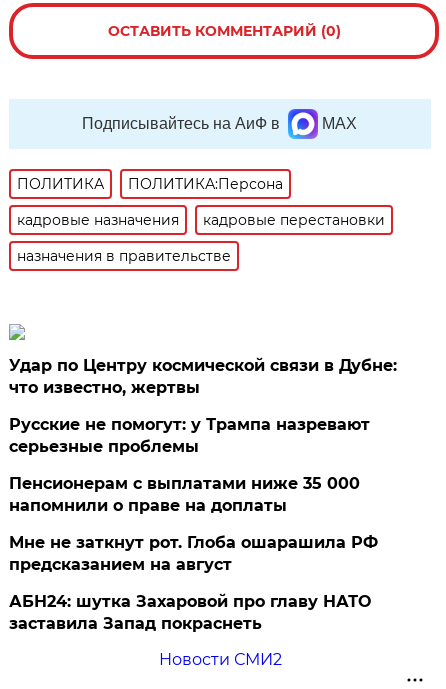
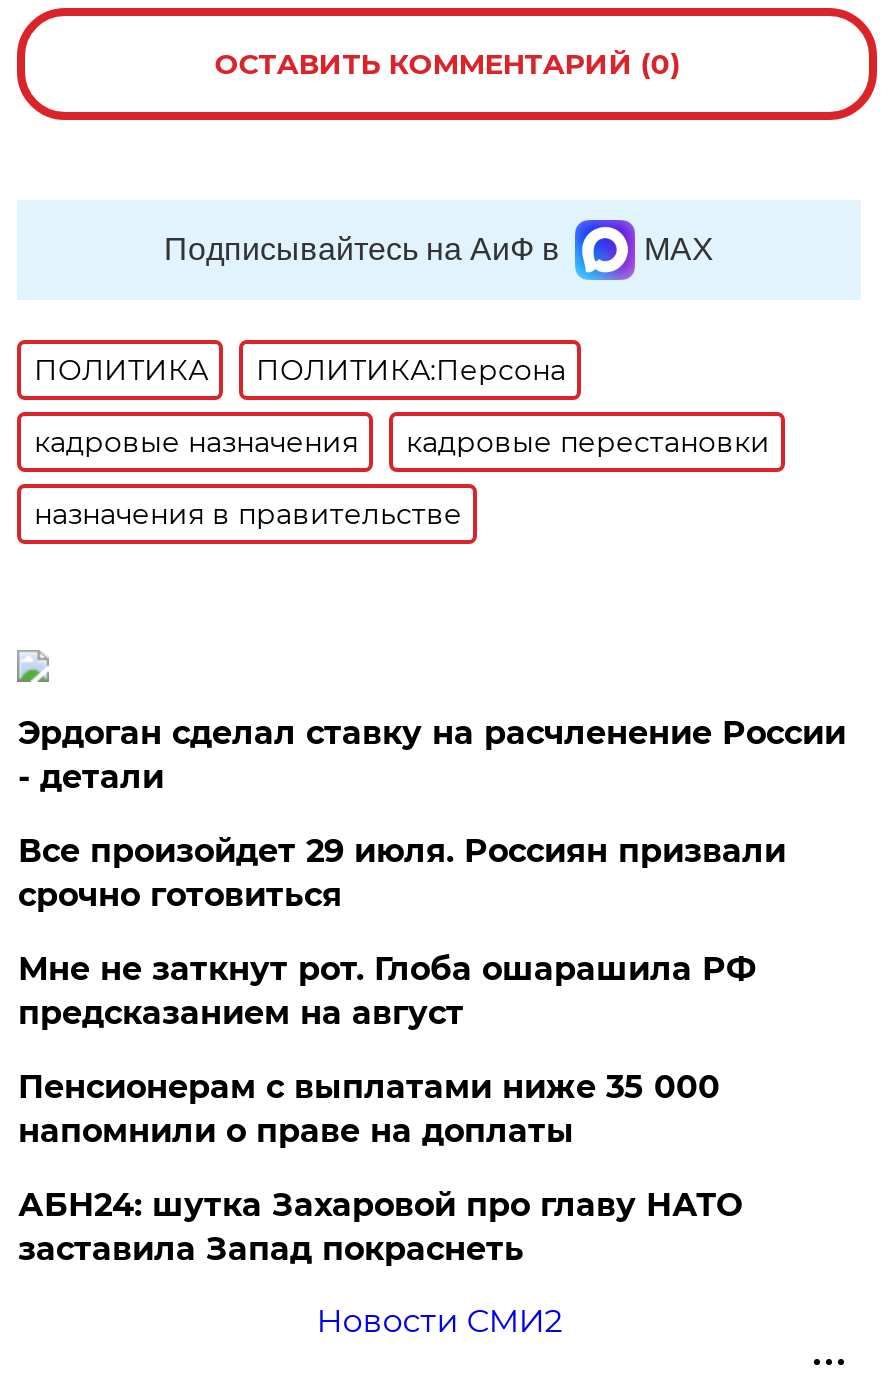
- Удар по Центру космической связи в Дубне:
- что известно, жертвы
- Русские не помогут: у Трампа назревают
- серьезные проблемы
+ Эрдоган сделал ставку на расчленение России
+ - детали
+ Все произойдет 29 июля. Россиян призвали
+ срочно готовиться

moved down: Пенсионерам с выплатами ниже 35 000 | напомнили о праве на доплаты

moved up: Мне не заткнут рот. Глоба ошарашила РФ | предсказанием на август
